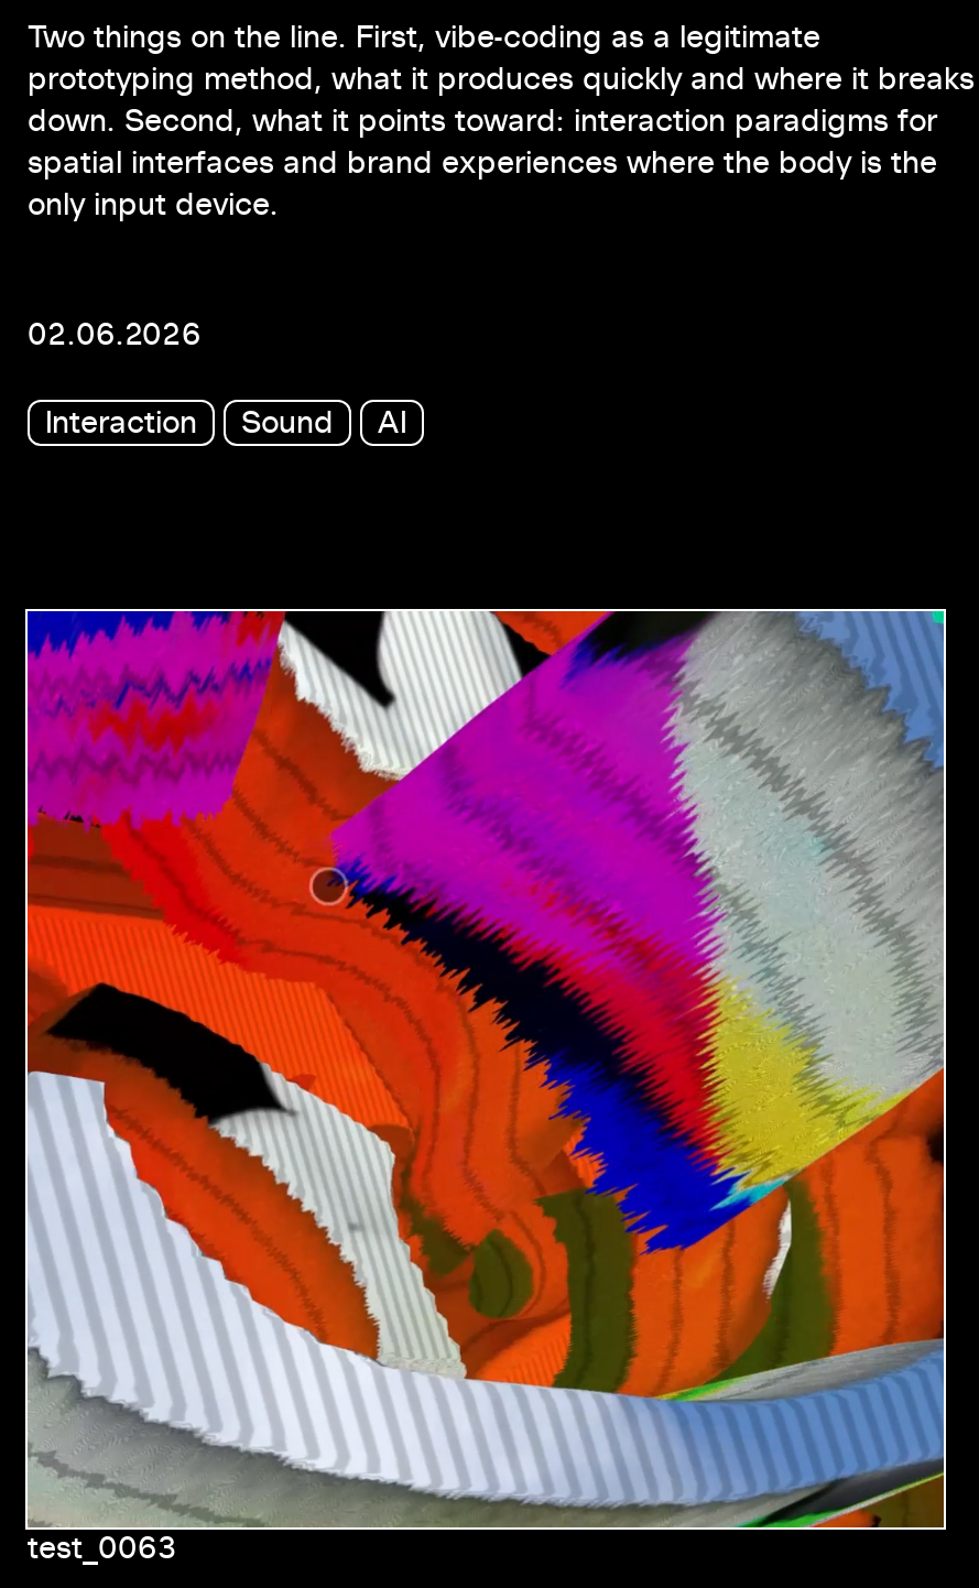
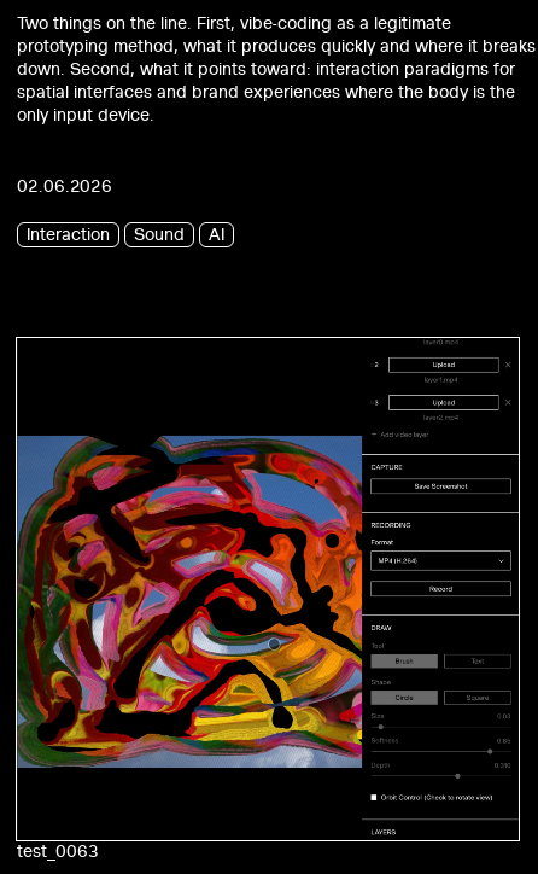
- [image]
+ [image]
